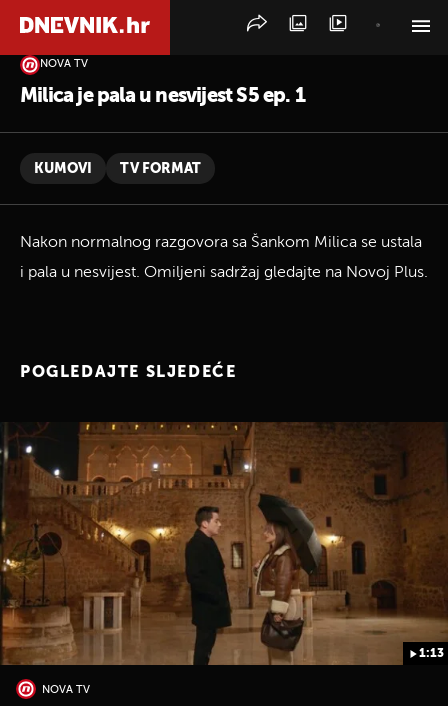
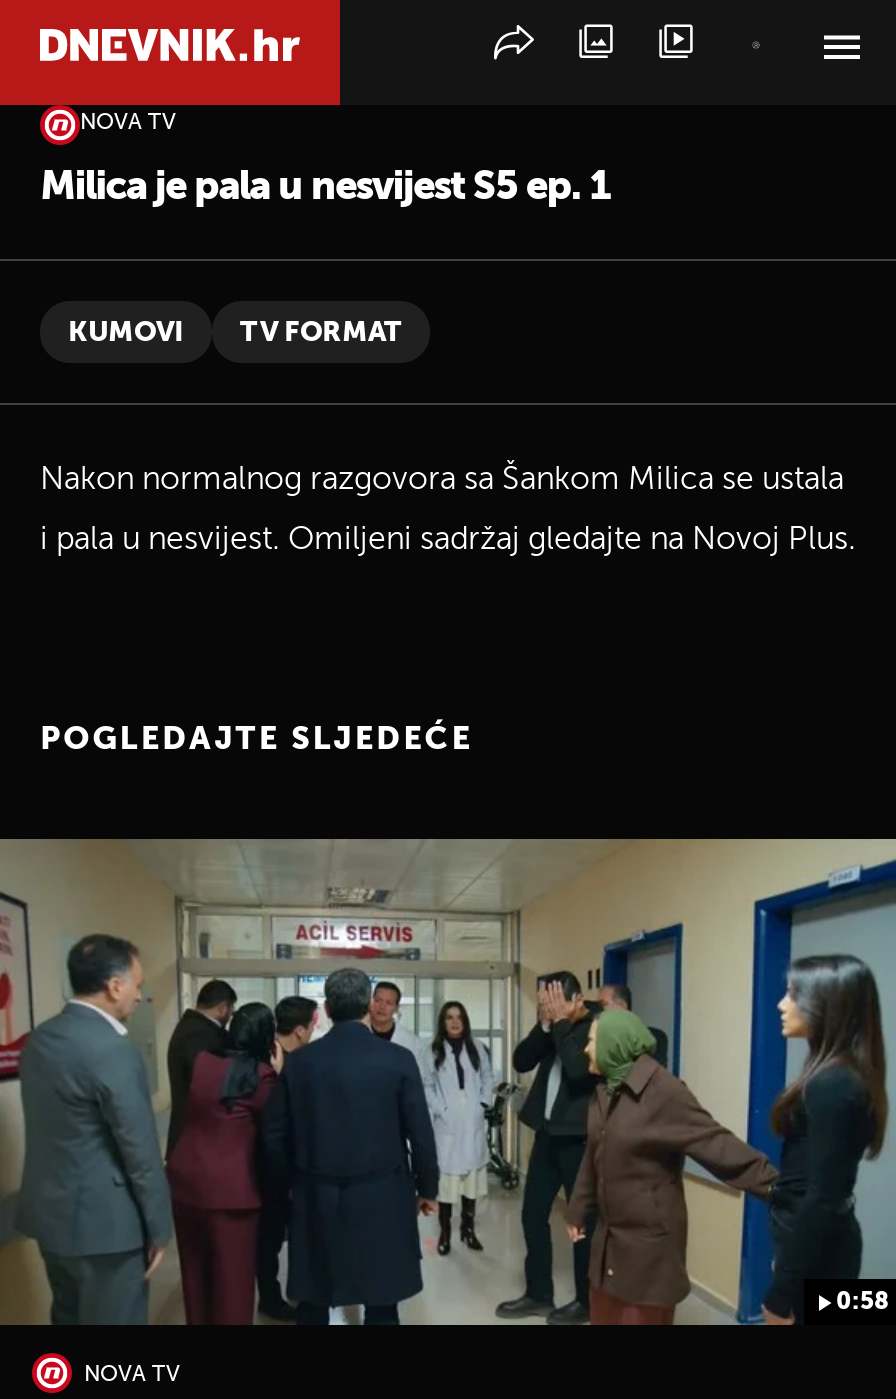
- [image]
- 1:13
+ [image]
+ 0:58
